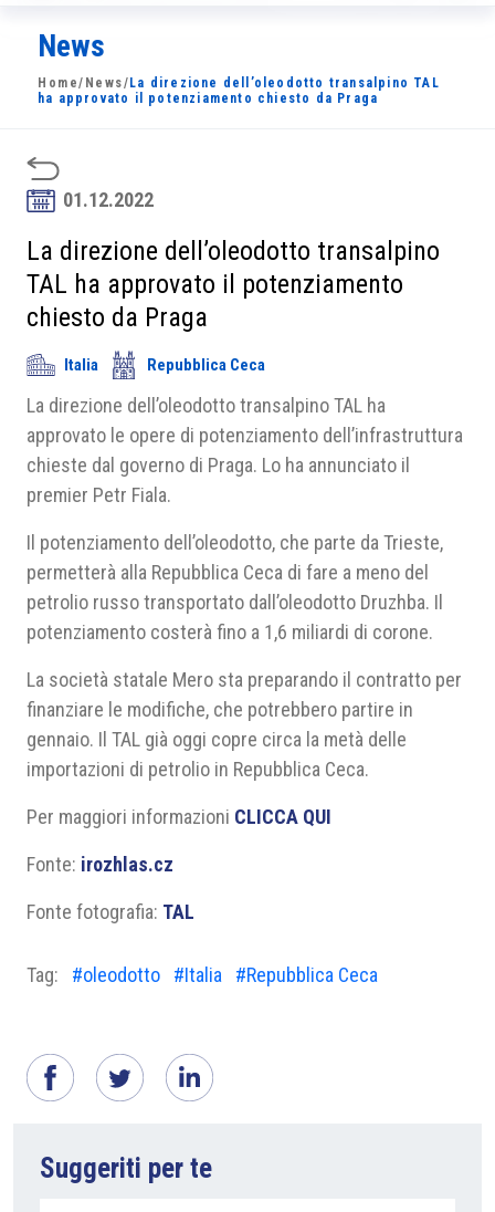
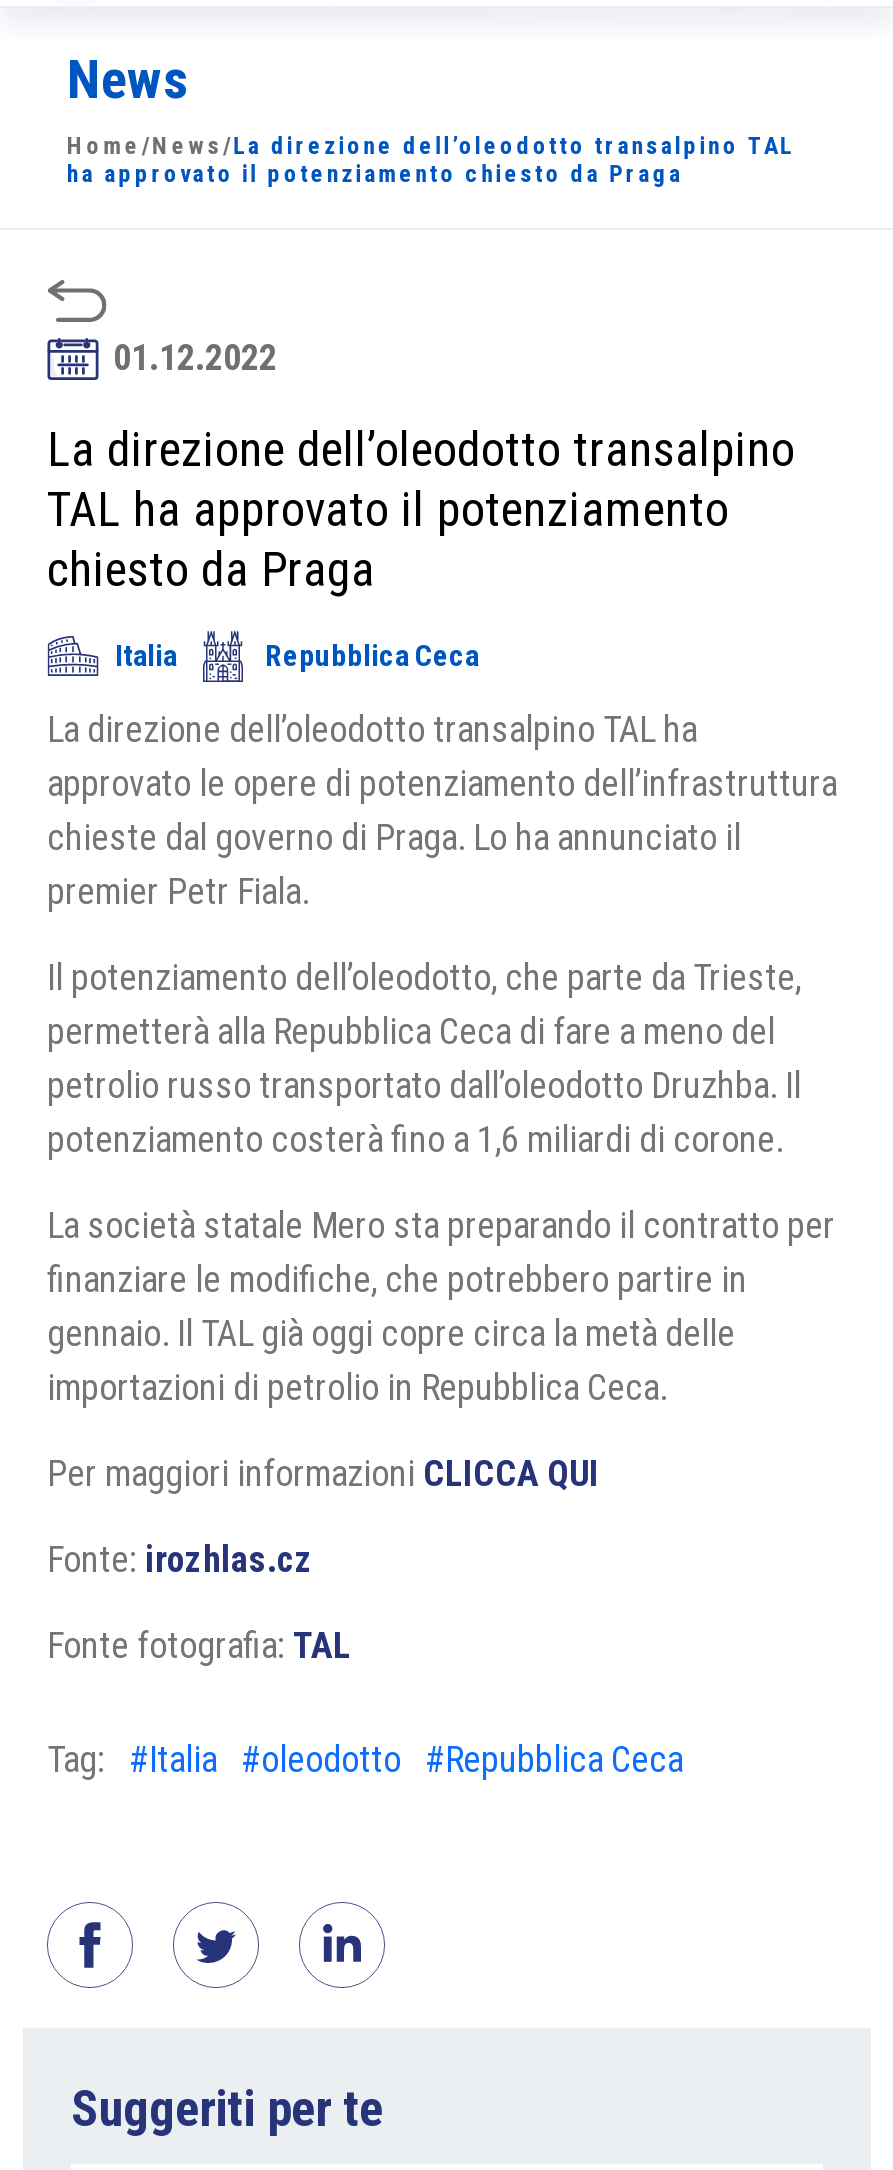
- Tag: #oleodotto #Italia #Repubblica Ceca
+ Tag: #Italia #oleodotto #Repubblica Ceca
